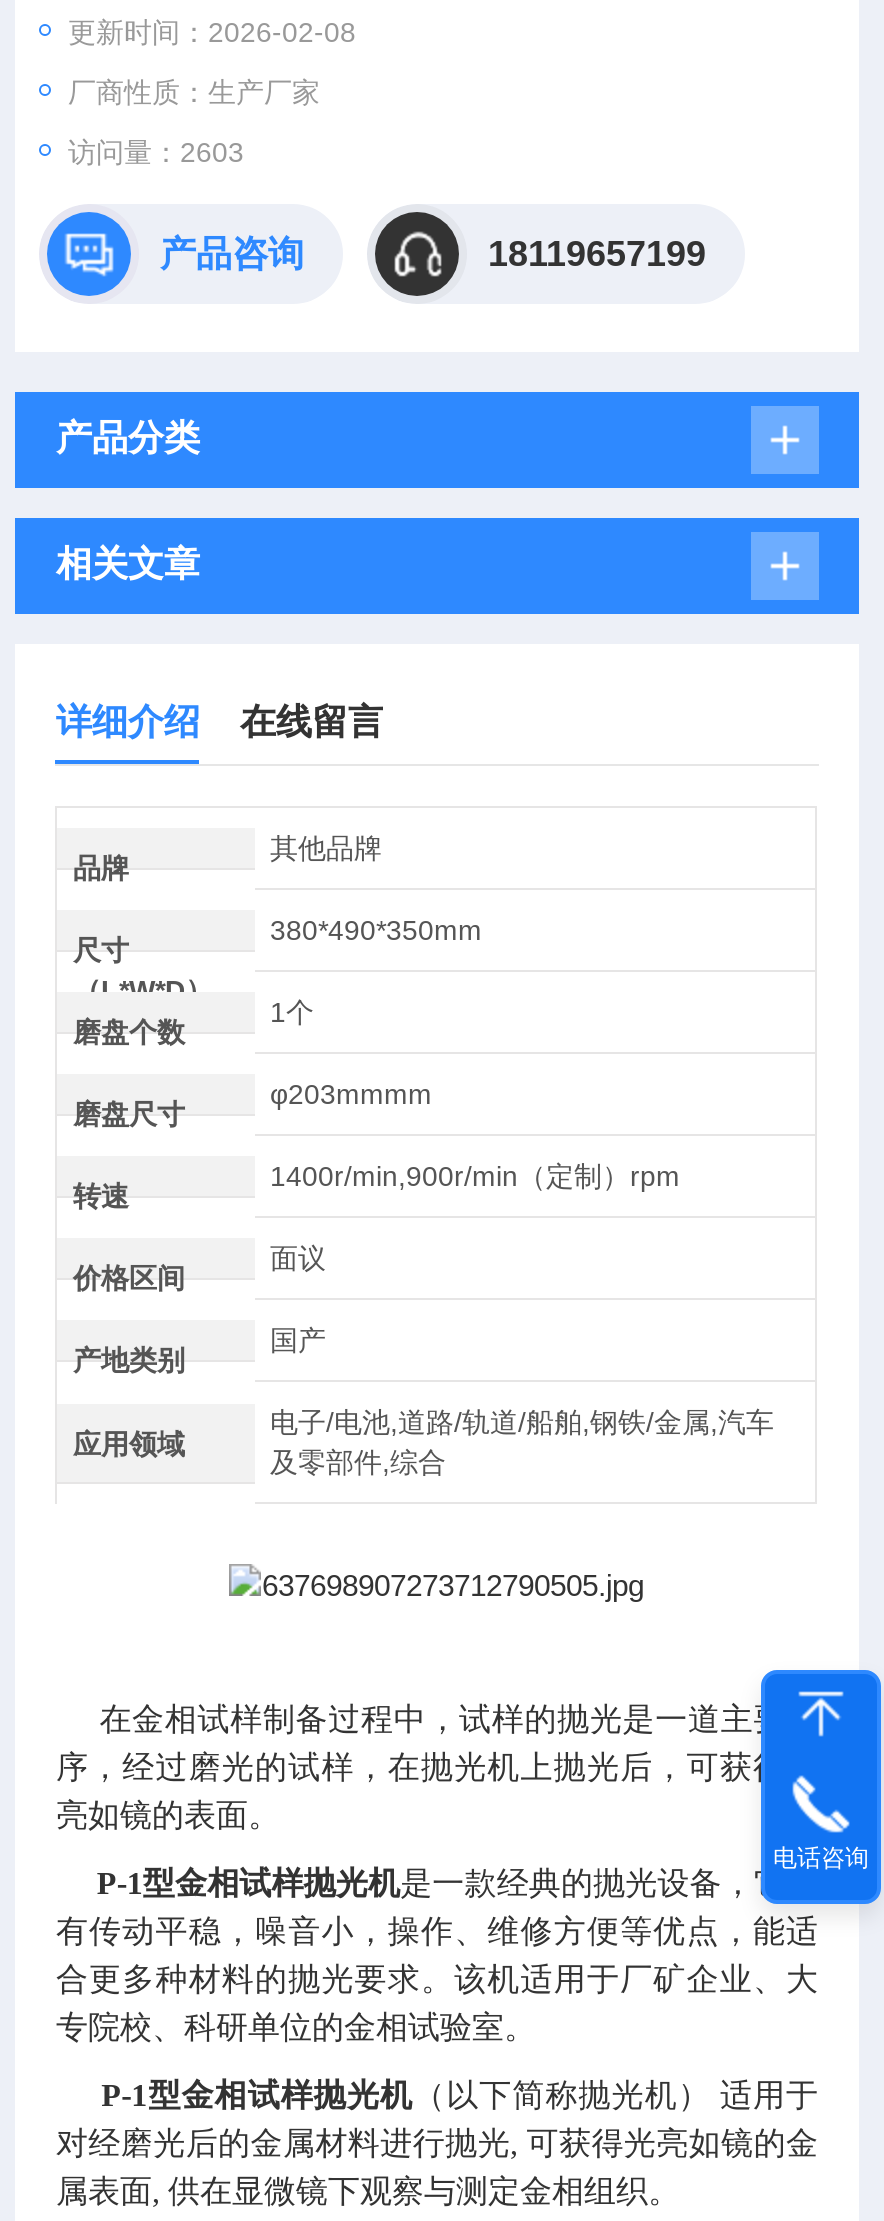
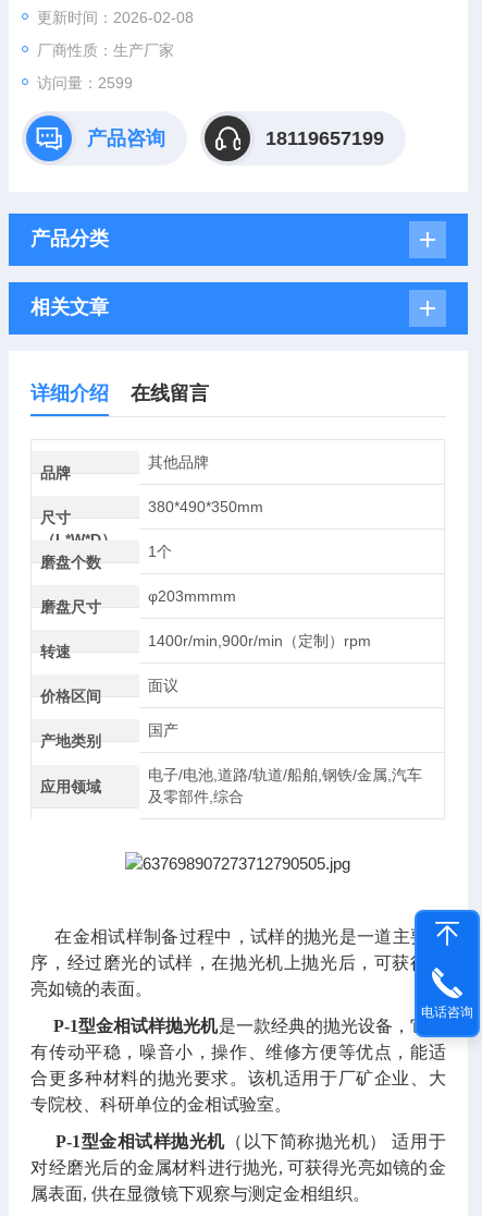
- 访问量：2603
+ 访问量：2599
